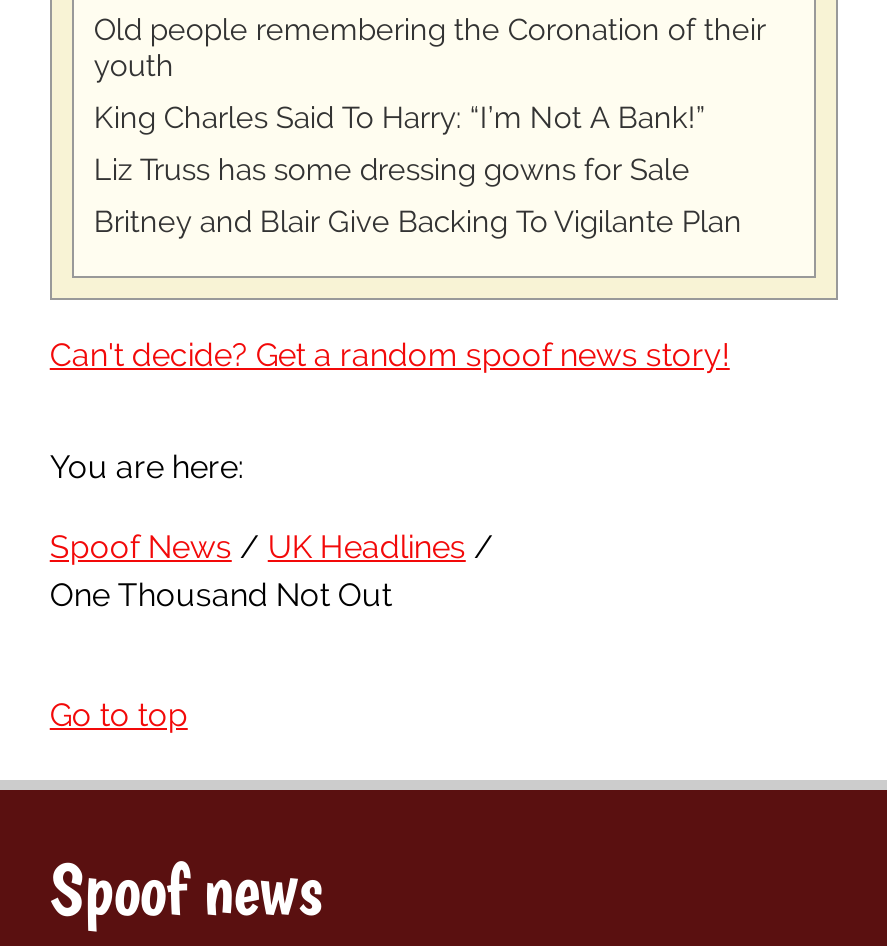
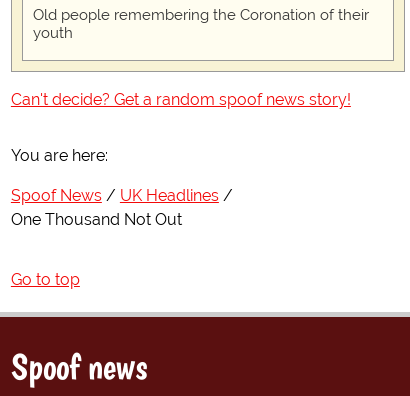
- King Charles Said To Harry: “I’m Not A Bank!”
- Liz Truss has some dressing gowns for Sale
- Britney and Blair Give Backing To Vigilante Plan
